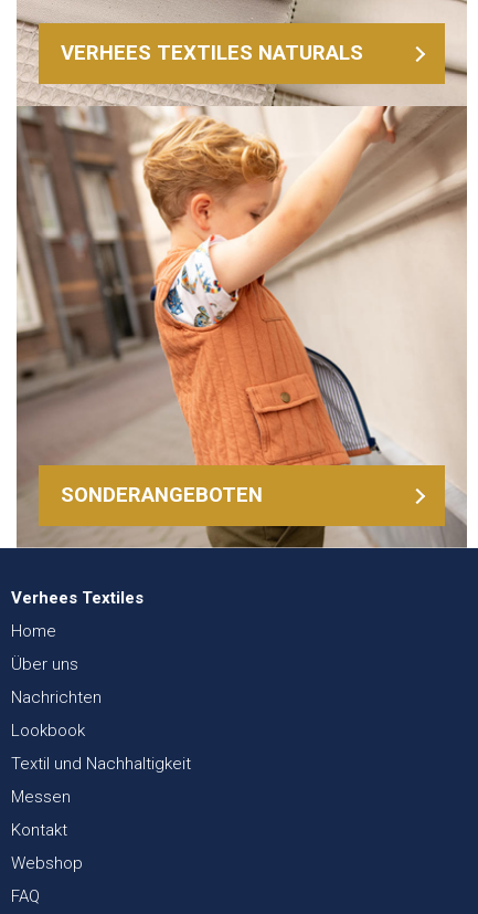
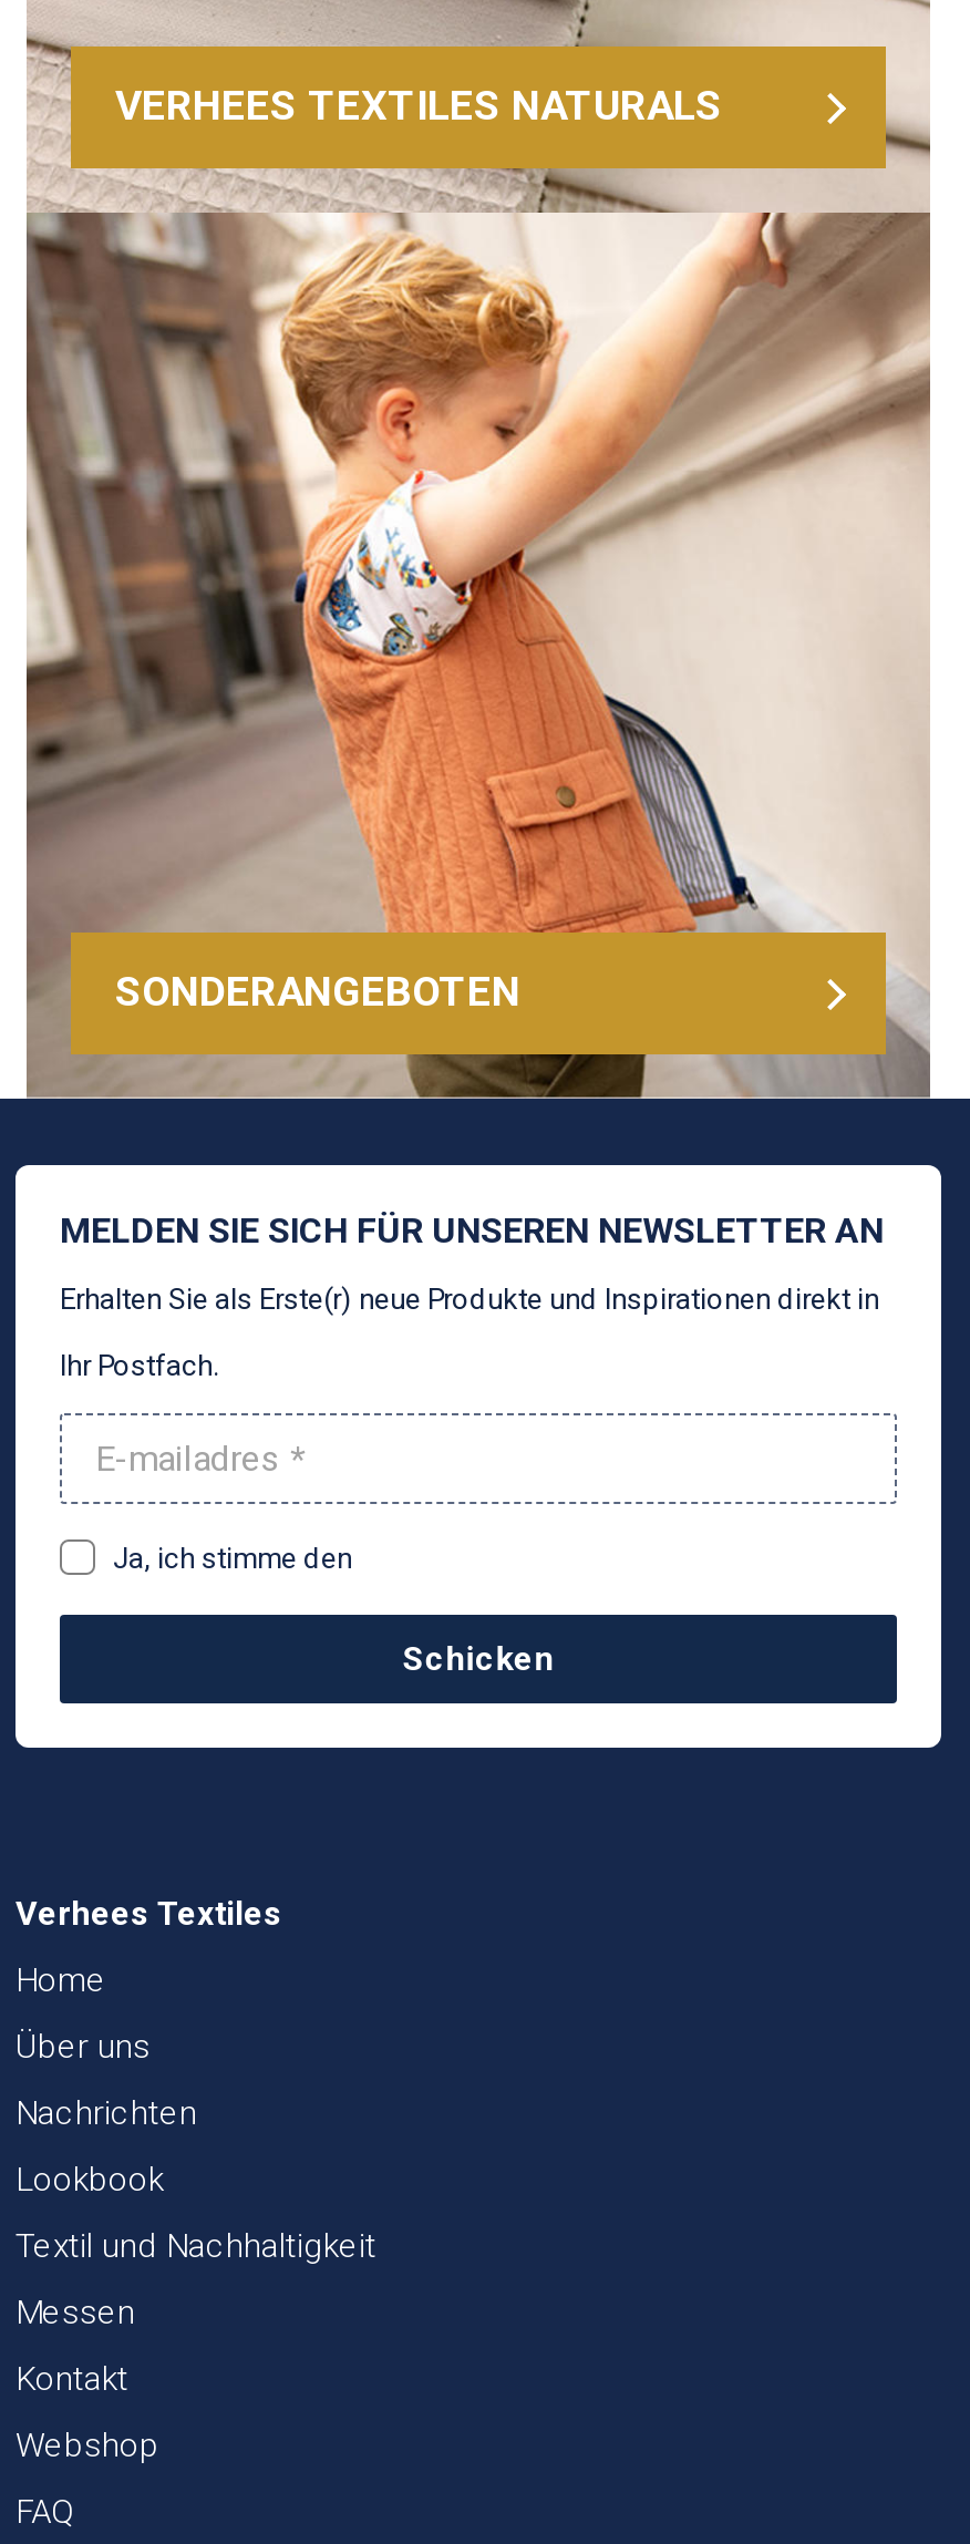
+ [image]
+ MELDEN SIE SICH FÜR UNSEREN NEWSLETTER AN
+ Erhalten Sie als Erste(r) neue Produkte und Inspirationen direkt in
+ Ihr Postfach.

+ Ja, ich stimme den
+ Schicken
